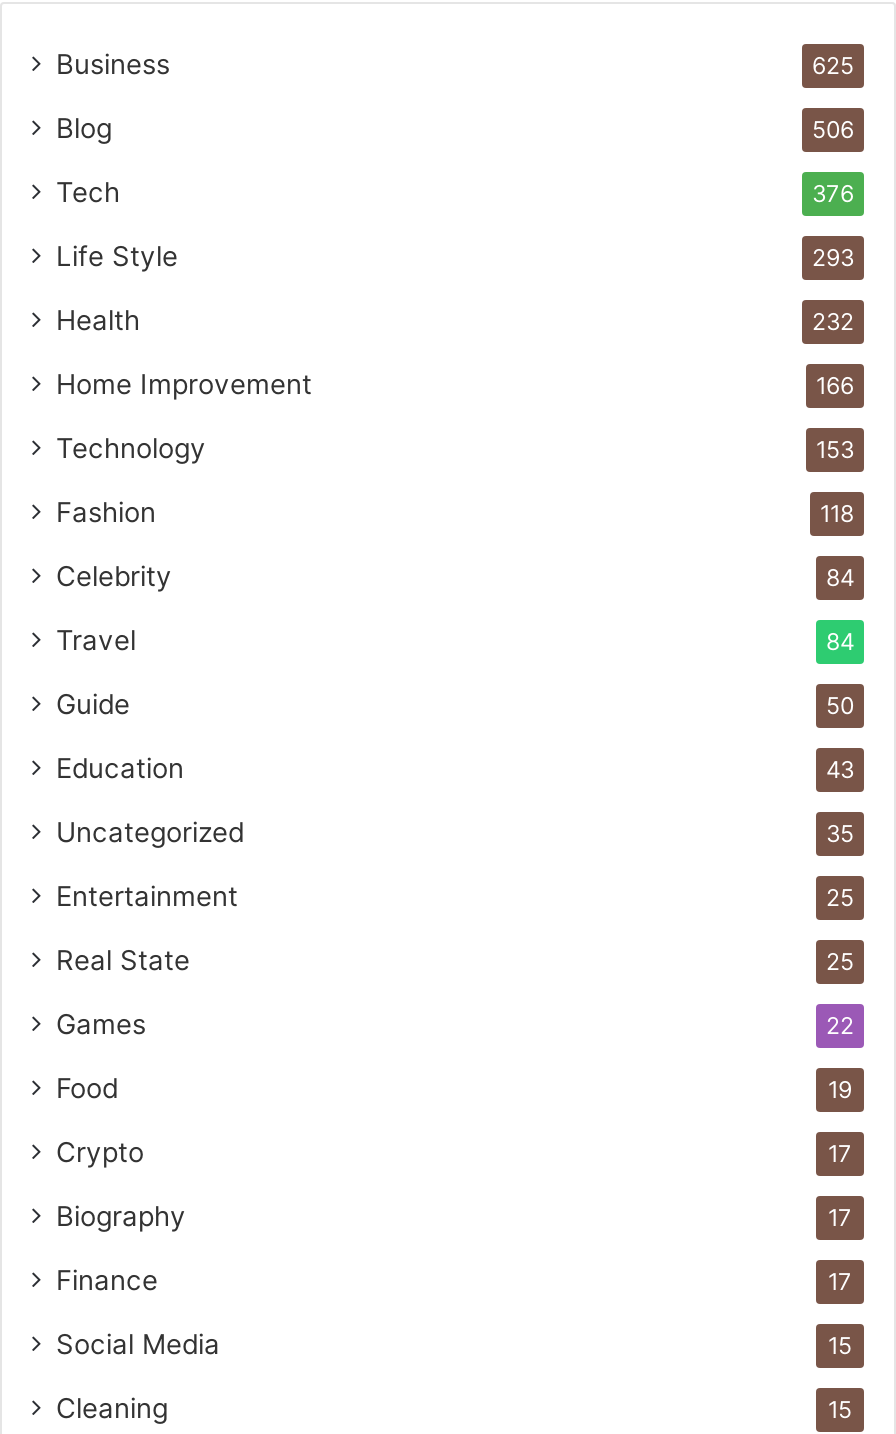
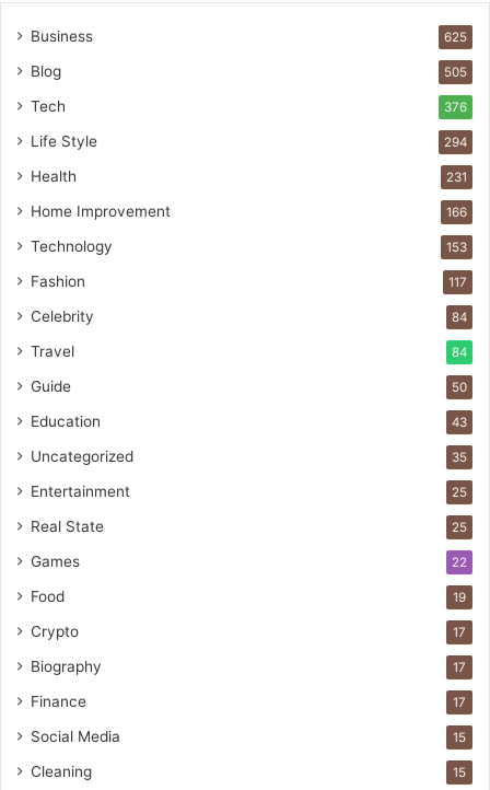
- 506
+ 505

- 293
+ 294

- 232
+ 231

- 118
+ 117
